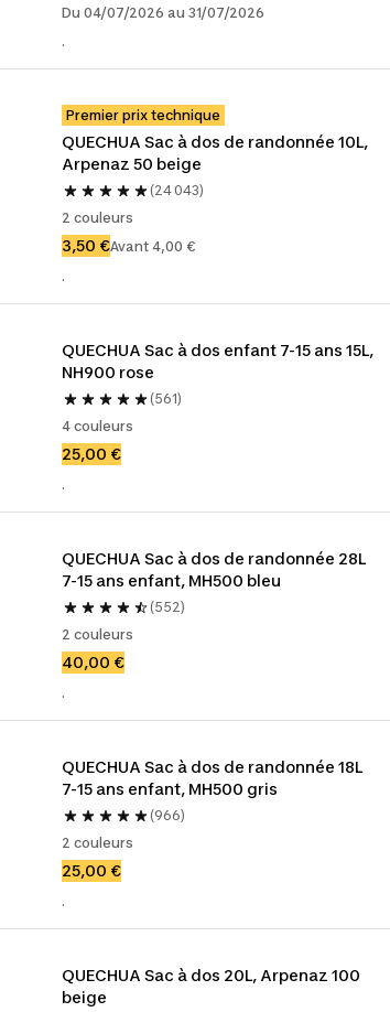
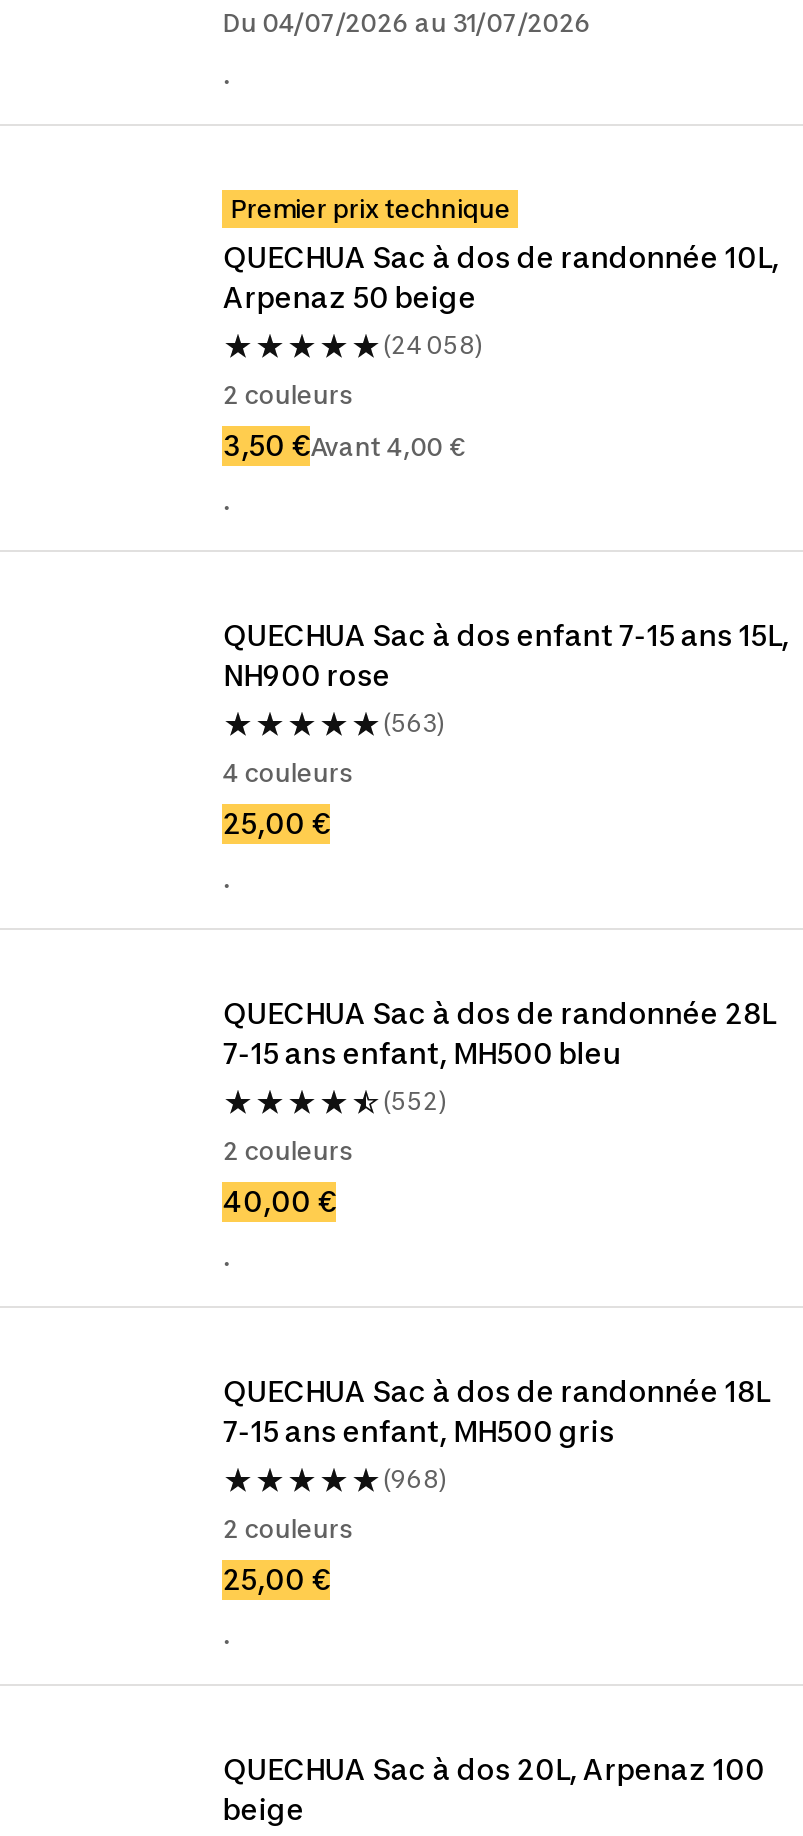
- (24 043)
+ (24 058)

- (561)
+ (563)

- (966)
+ (968)
